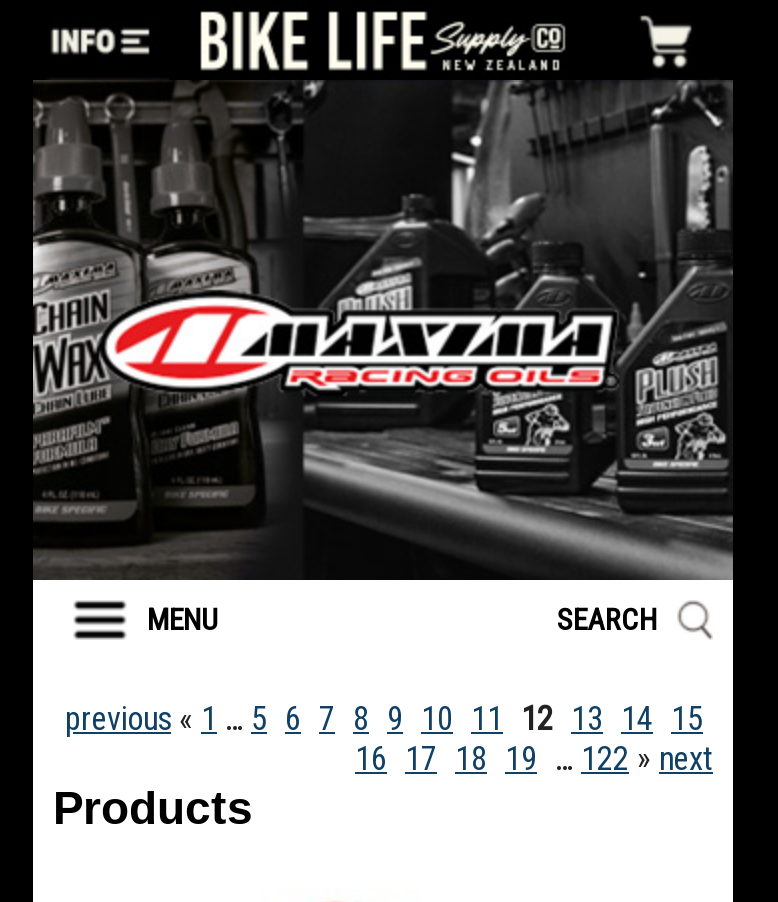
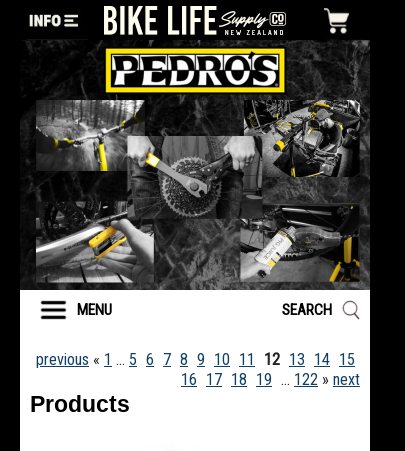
- [image]
+ [image]
